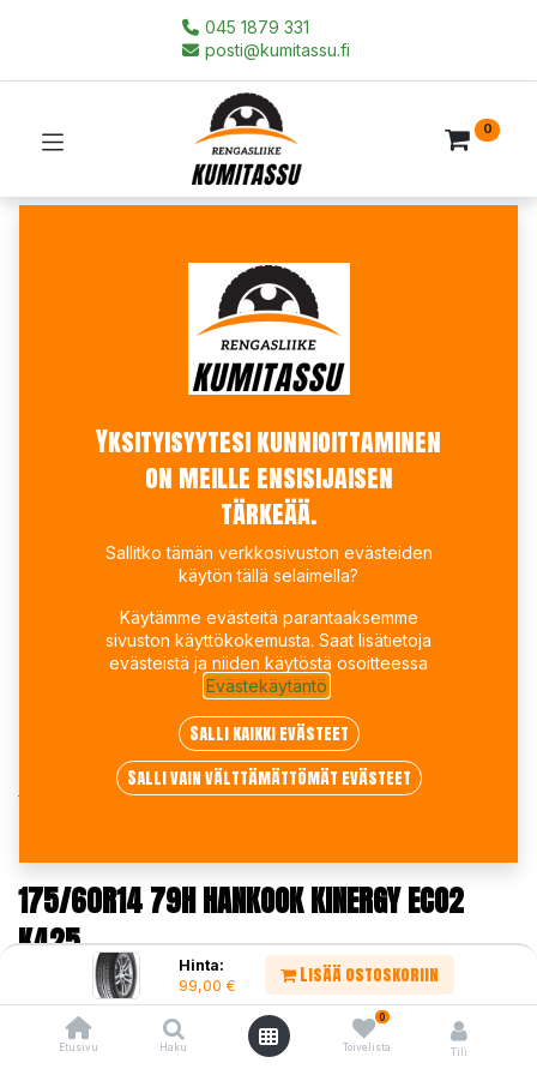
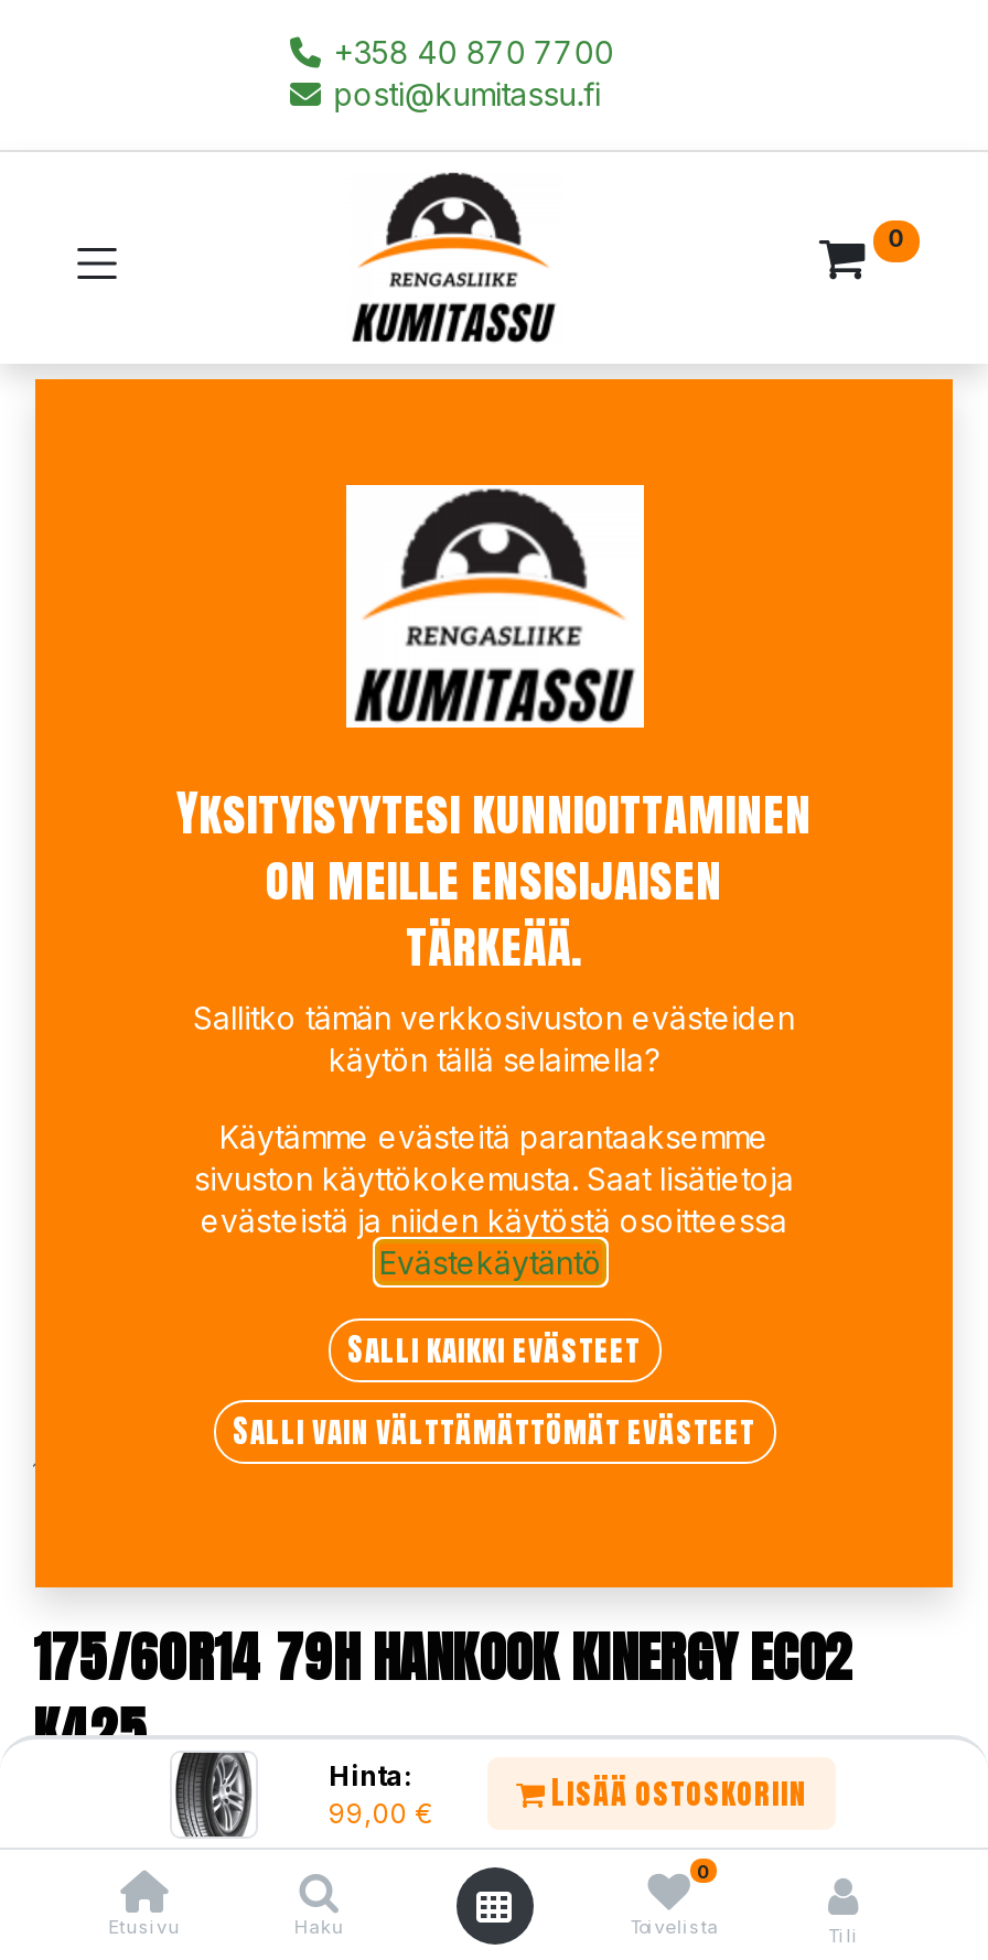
- 045 1879 331
+ +358 40 870 7700
